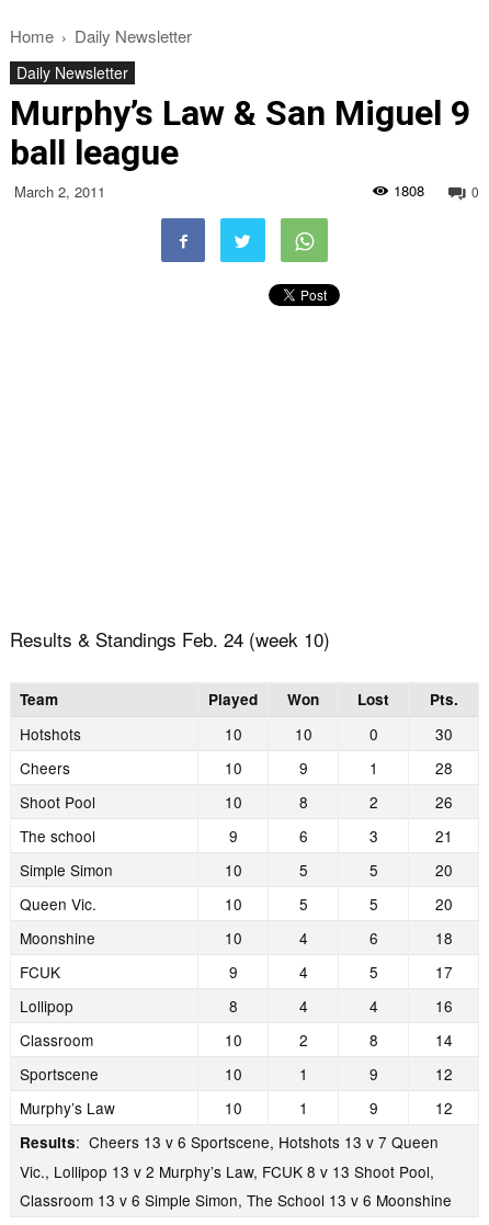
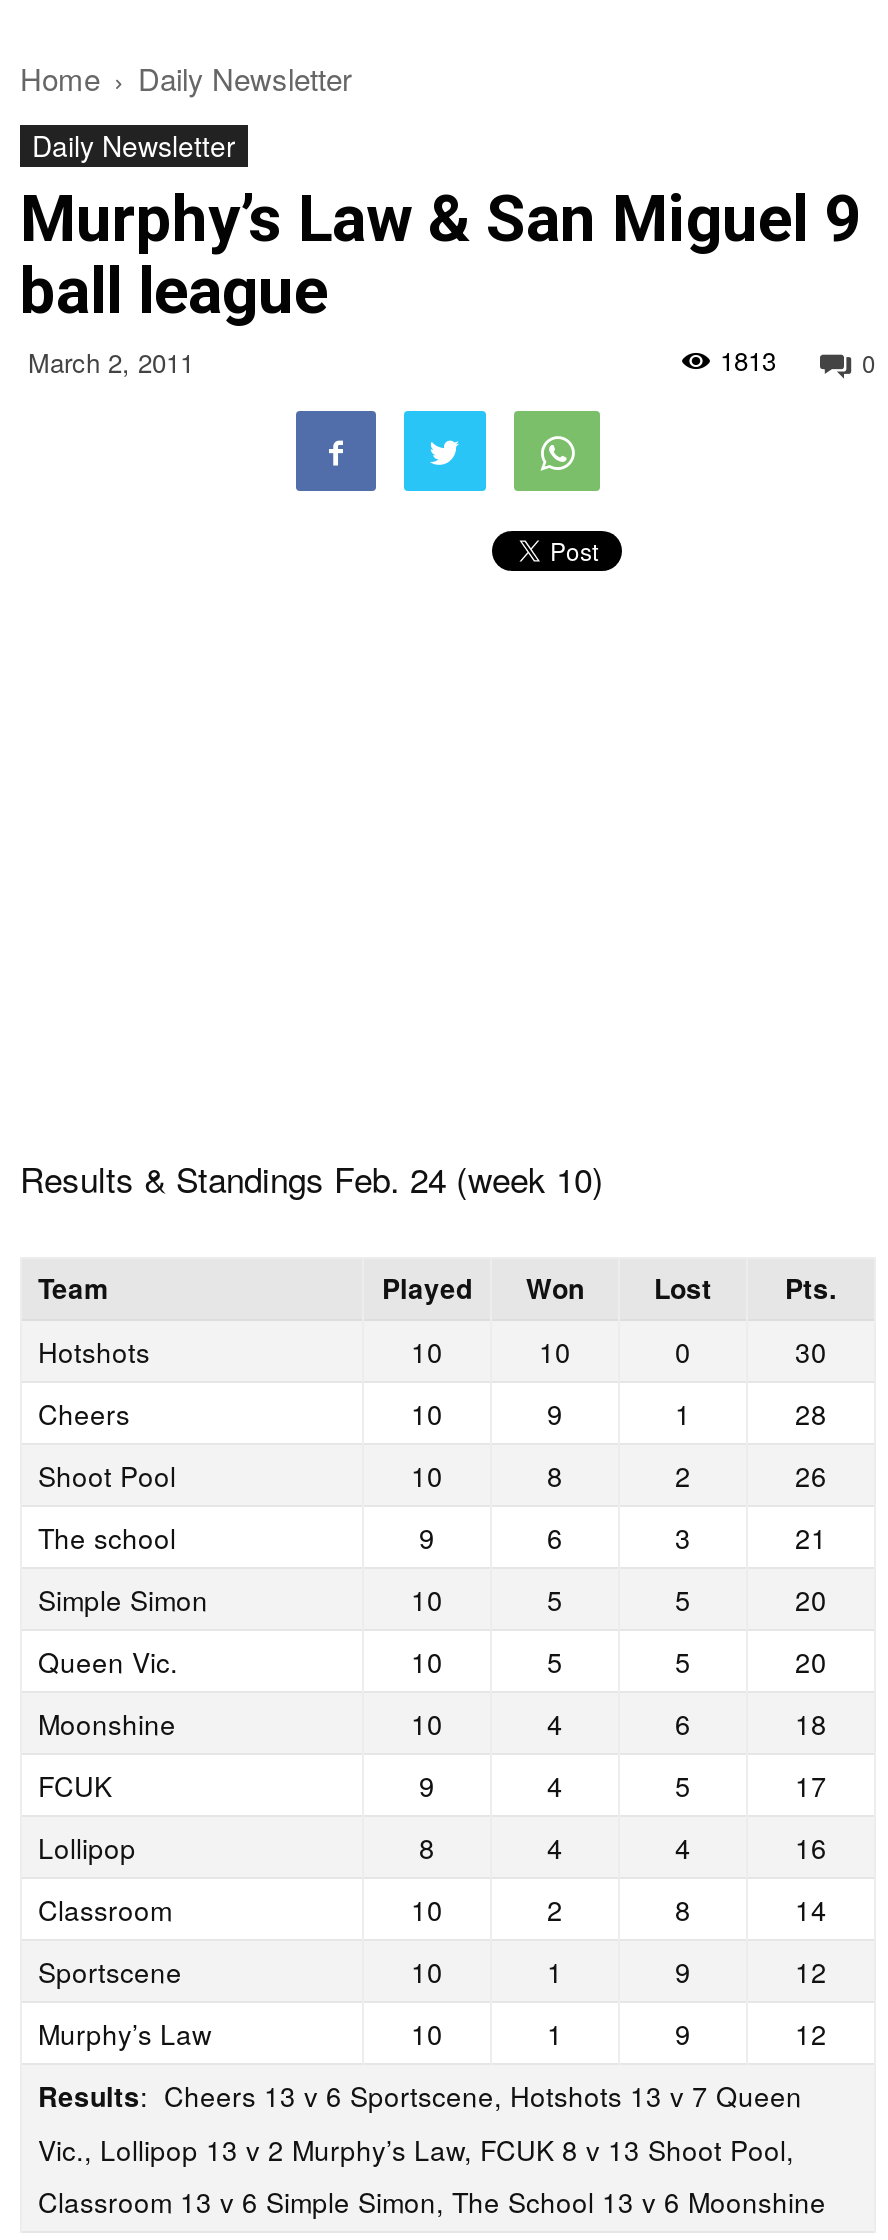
- 1808
+ 1813
